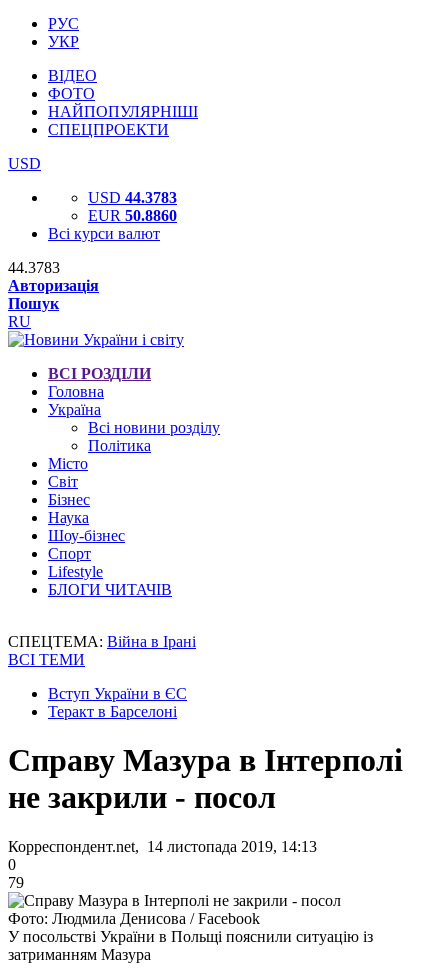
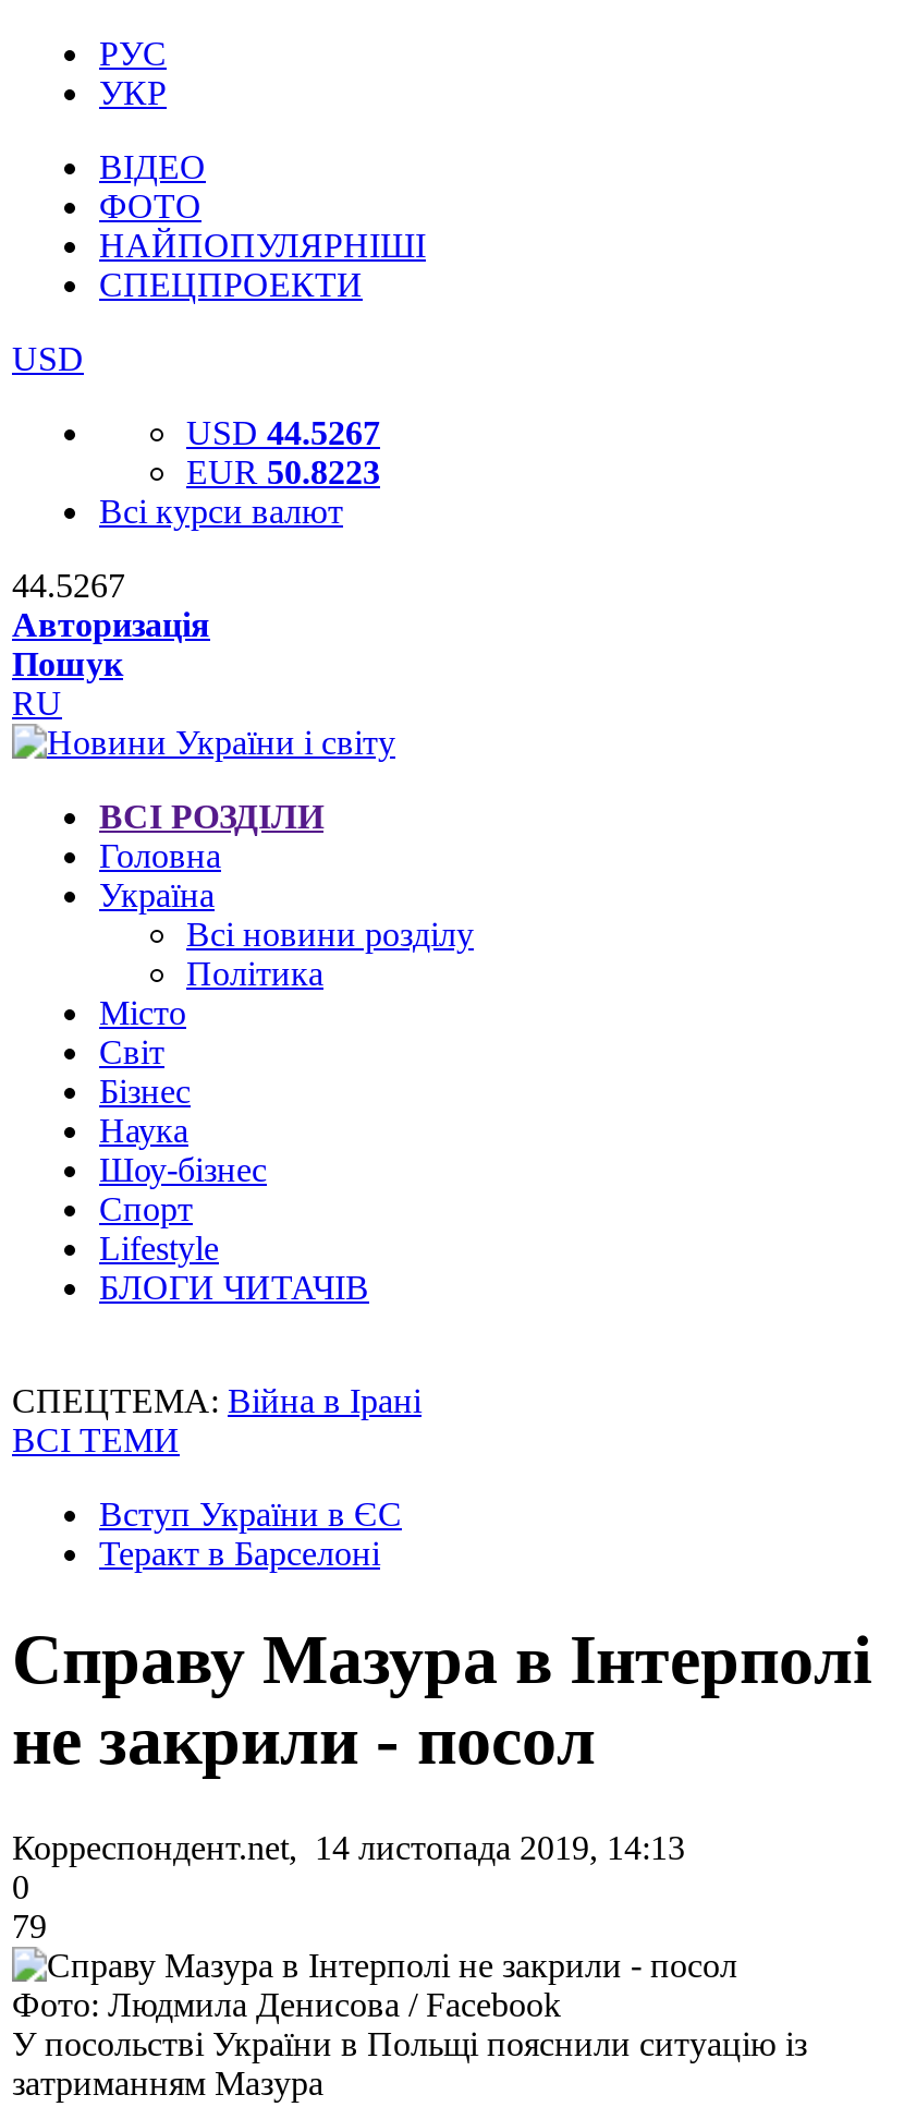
- USD 44.3783
+ USD 44.5267

- EUR 50.8860
+ EUR 50.8223

- 44.3783
+ 44.5267
